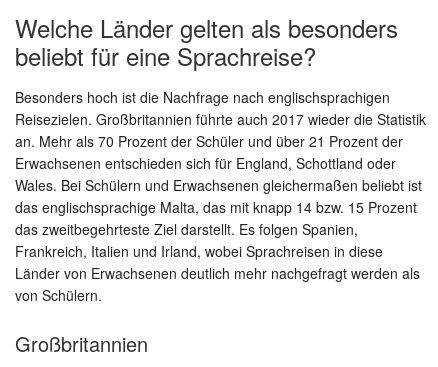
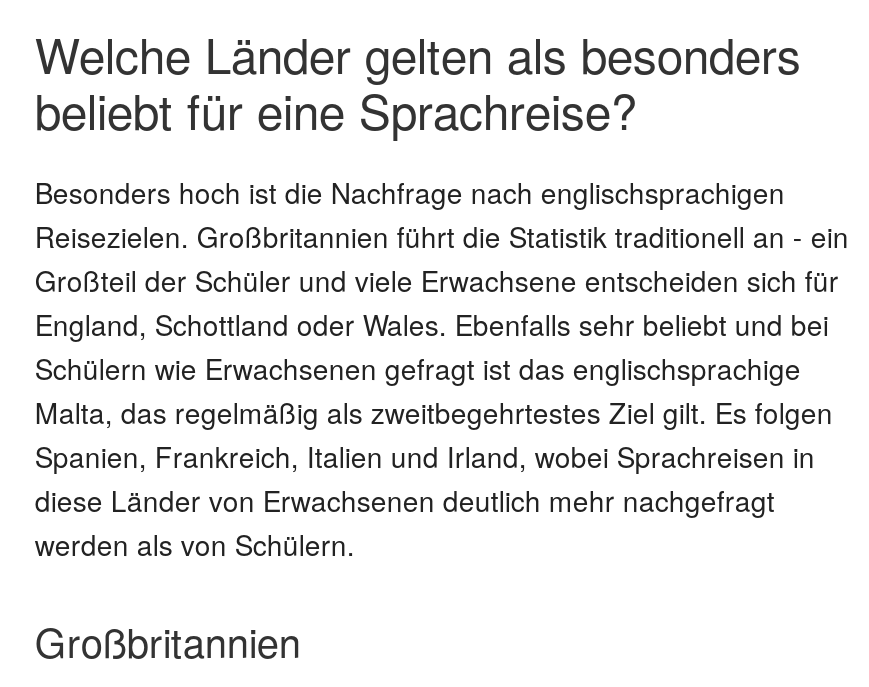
- Reisezielen. Großbritannien führte auch 2017 wieder die Statistik
- an. Mehr als 70 Prozent der Schüler und über 21 Prozent der
- Erwachsenen entschieden sich für England, Schottland oder
- Wales. Bei Schülern und Erwachsenen gleichermaßen beliebt ist
- das englischsprachige Malta, das mit knapp 14 bzw. 15 Prozent
- das zweitbegehrteste Ziel darstellt. Es folgen Spanien,
- Frankreich, Italien und Irland, wobei Sprachreisen in diese
- Länder von Erwachsenen deutlich mehr nachgefragt werden als
- von Schülern.
+ Reisezielen. Großbritannien führt die Statistik traditionell an - ein
+ Großteil der Schüler und viele Erwachsene entscheiden sich für
+ England, Schottland oder Wales. Ebenfalls sehr beliebt und bei
+ Schülern wie Erwachsenen gefragt ist das englischsprachige
+ Malta, das regelmäßig als zweitbegehrtestes Ziel gilt. Es folgen
+ Spanien, Frankreich, Italien und Irland, wobei Sprachreisen in
+ diese Länder von Erwachsenen deutlich mehr nachgefragt
+ werden als von Schülern.
